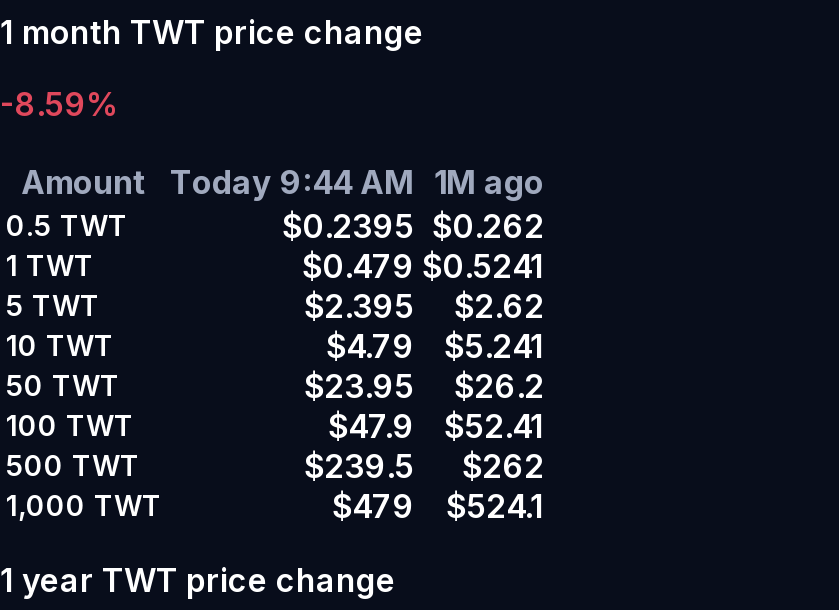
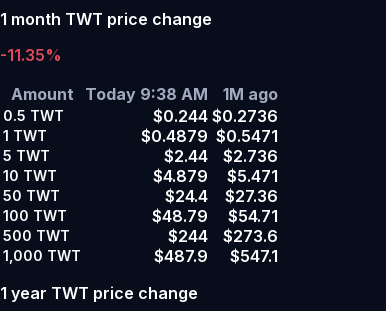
- -8.59%
+ -11.35%

- Amount Today 9:44 AM 1M ago
+ Amount Today 9:38 AM
+ 1M ago

- $0.2395 $0.262
+ $0.244 $0.2736

- $0.479 $0.5241
+ $0.4879 $0.5471

- $2.395
+ $2.44

- $2.62
+ $2.736

- $4.79
+ $4.879

- $5.241
+ $5.471

- $23.95
+ $24.4

- $26.2
+ $27.36

- $47.9
+ $48.79

- $52.41
+ $54.71

- $239.5
+ $244

- $262
+ $273.6

- $479
+ $487.9

- $524.1
+ $547.1
